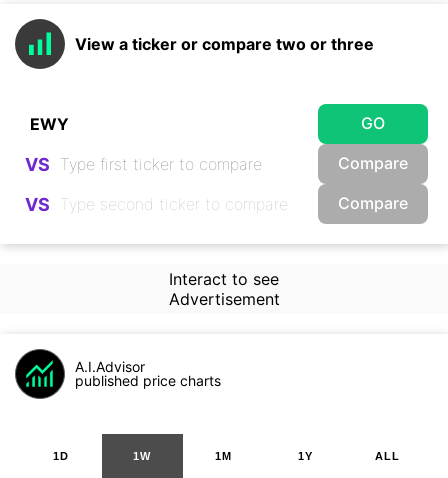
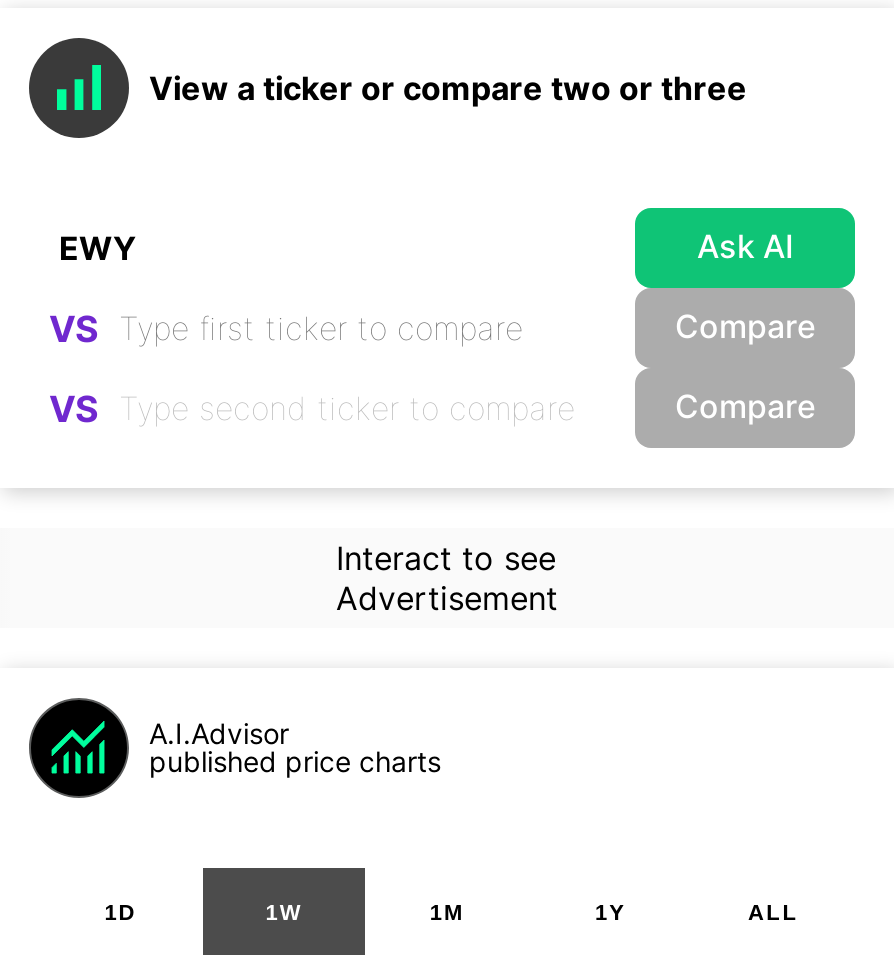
- GO
+ Ask AI
